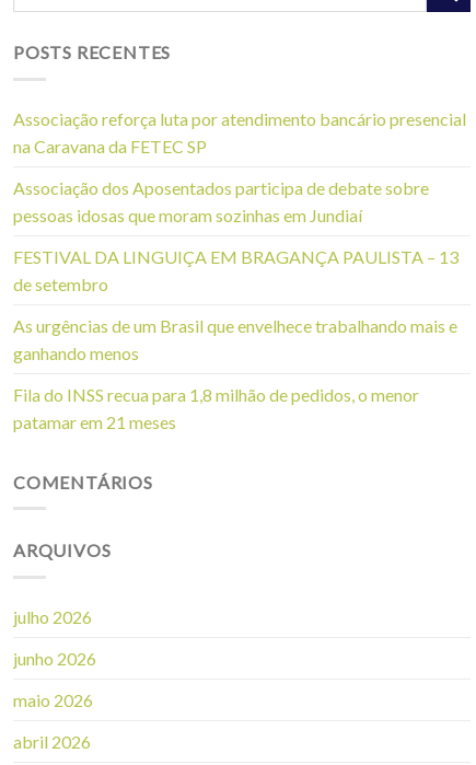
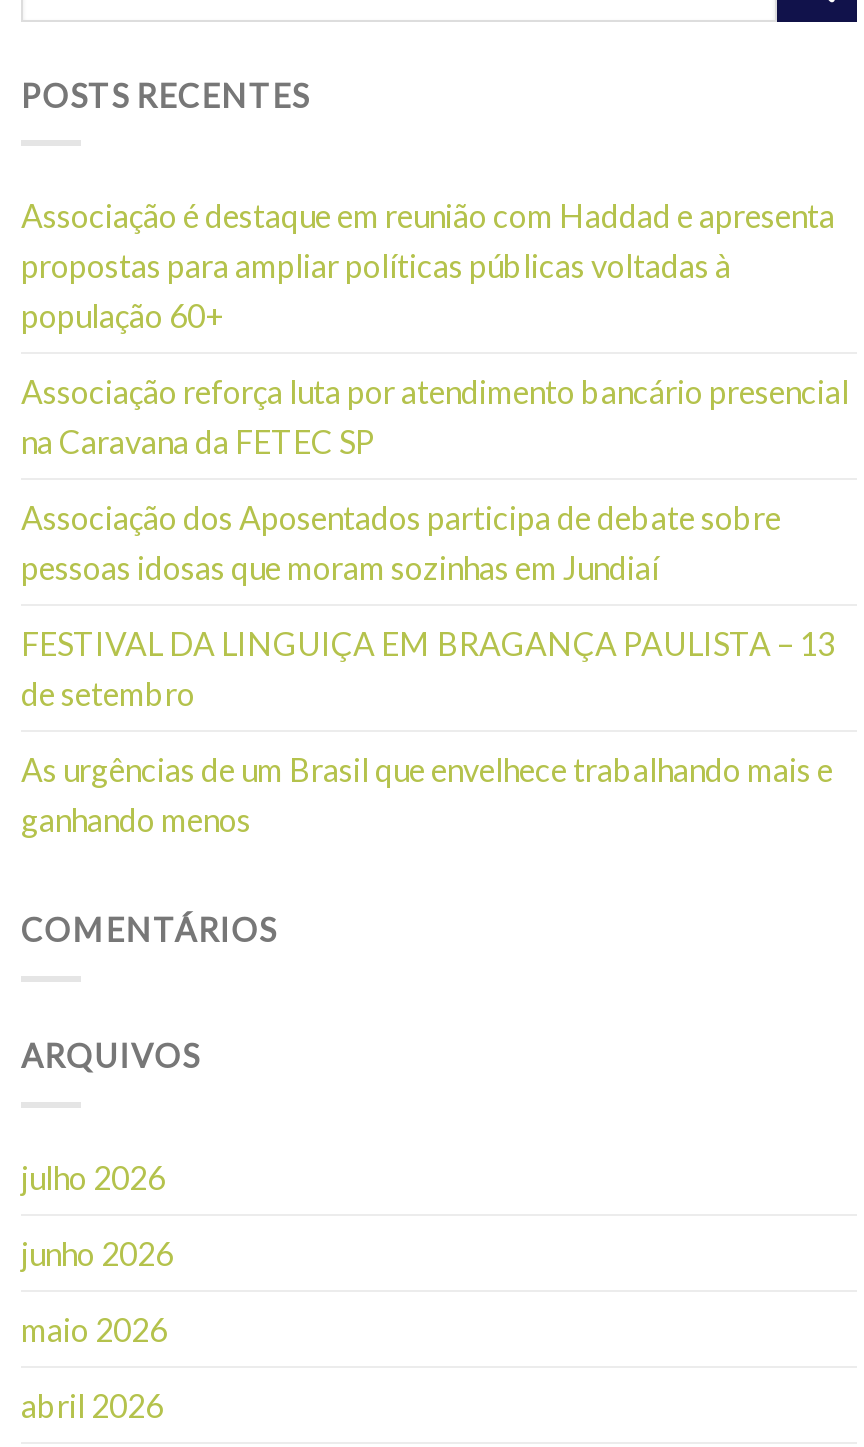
+ Associação é destaque em reunião com Haddad e apresenta
+ propostas para ampliar políticas públicas voltadas à
+ população 60+

moved down: Associação reforça luta por atendimento bancário presencial | na Caravana da FETEC SP | Associação dos Aposentados participa de debate sobre | pessoas idosas que moram sozinhas em Jundiaí | FESTIVAL DA LINGUIÇA EM BRAGANÇA PAULISTA – 13 | de setembro | As urgências de um Brasil que envelhece trabalhando mais e | ganhando menos

- Fila do INSS recua para 1,8 milhão de pedidos, o menor
- patamar em 21 meses
